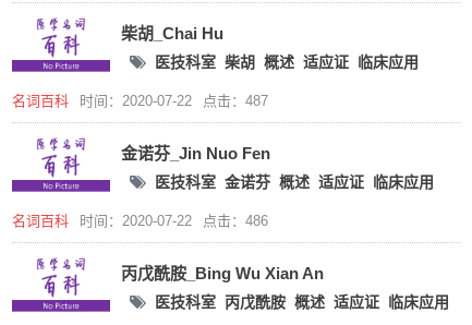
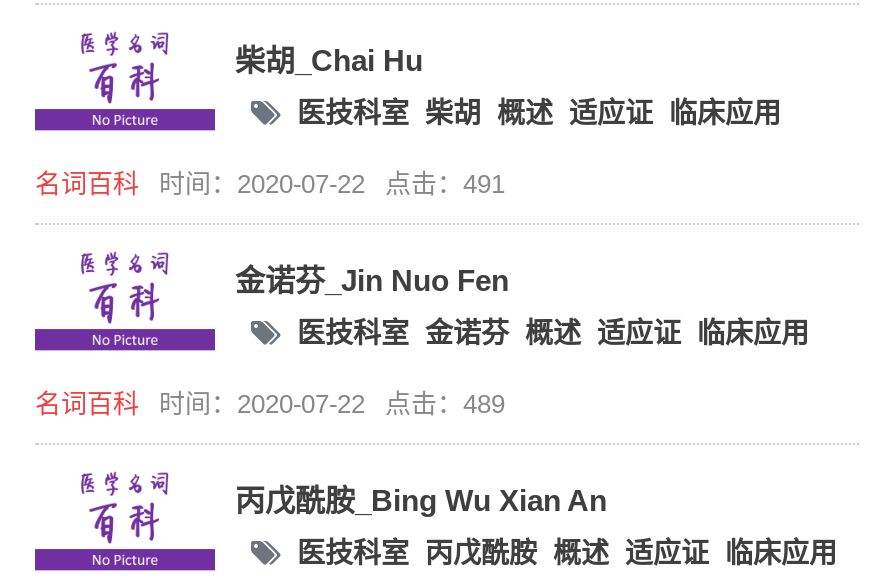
- 名词百科 时间：2020-07-22 点击：487
+ 名词百科 时间：2020-07-22 点击：491

- 名词百科 时间：2020-07-22 点击：486
+ 名词百科 时间：2020-07-22 点击：489
